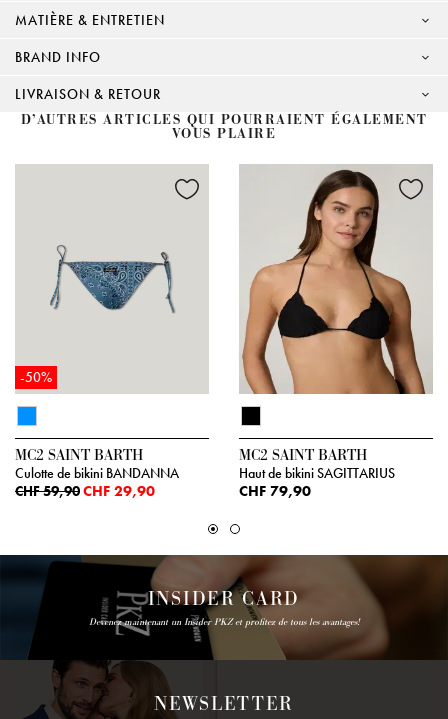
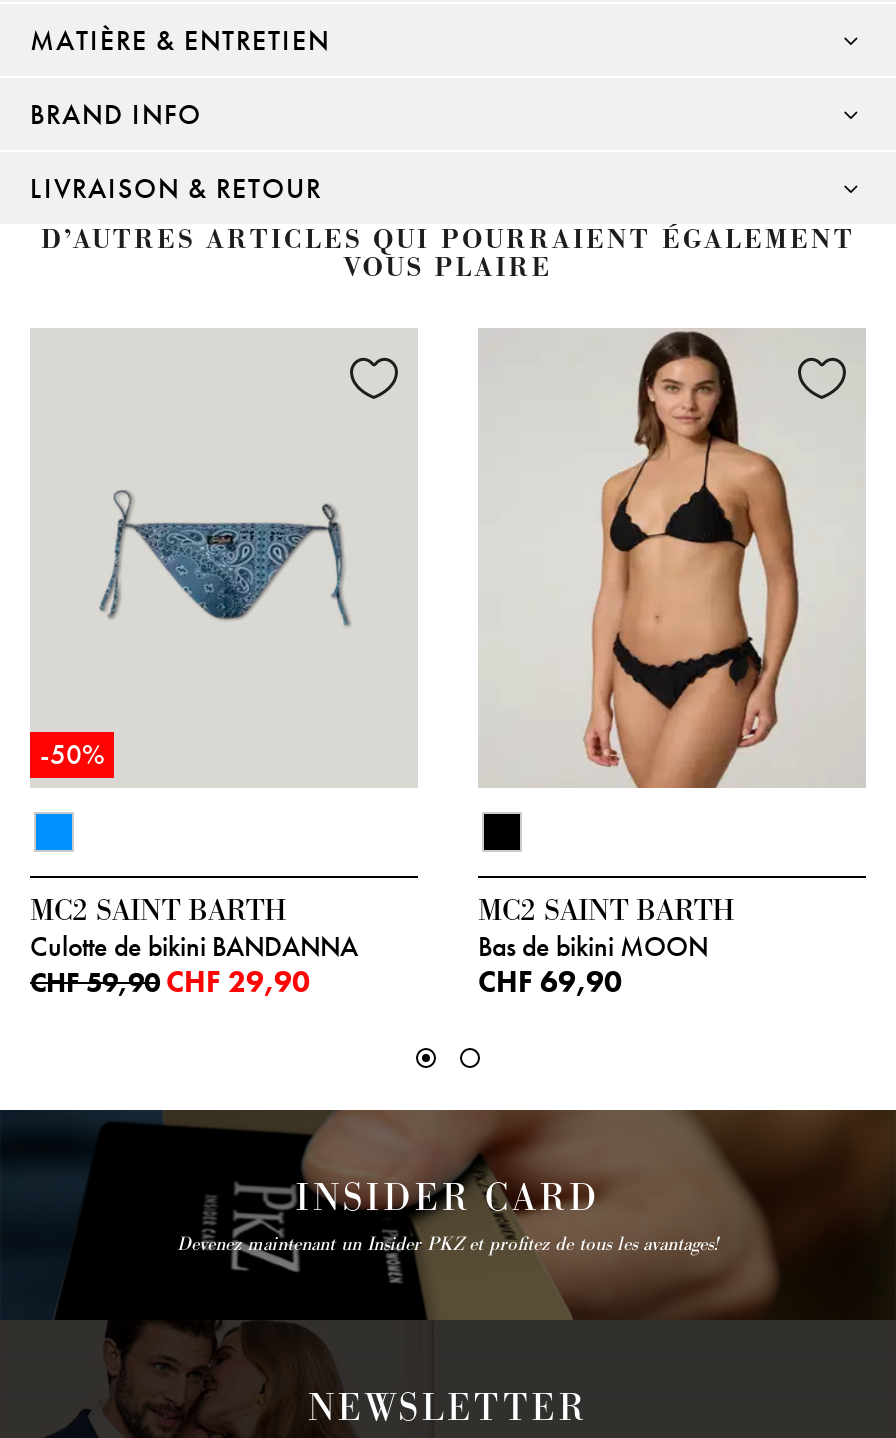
- [image]
+ [image]

- Haut de bikini SAGITTARIUS
+ Bas de bikini MOON

- CHF 79,90
+ CHF 69,90
